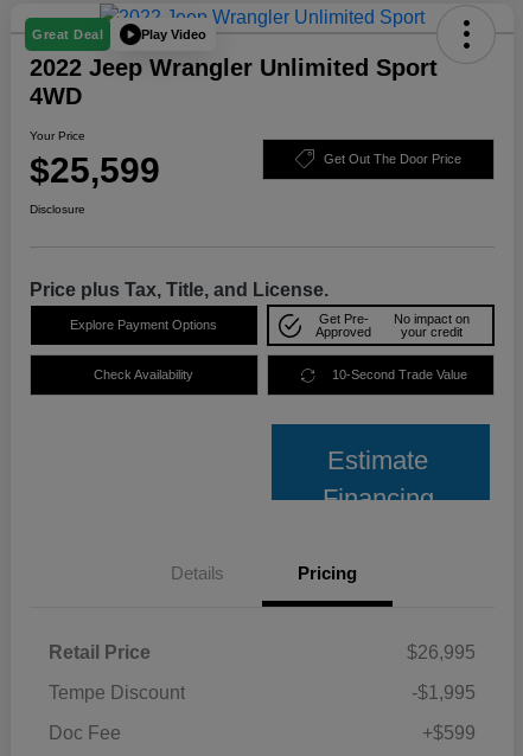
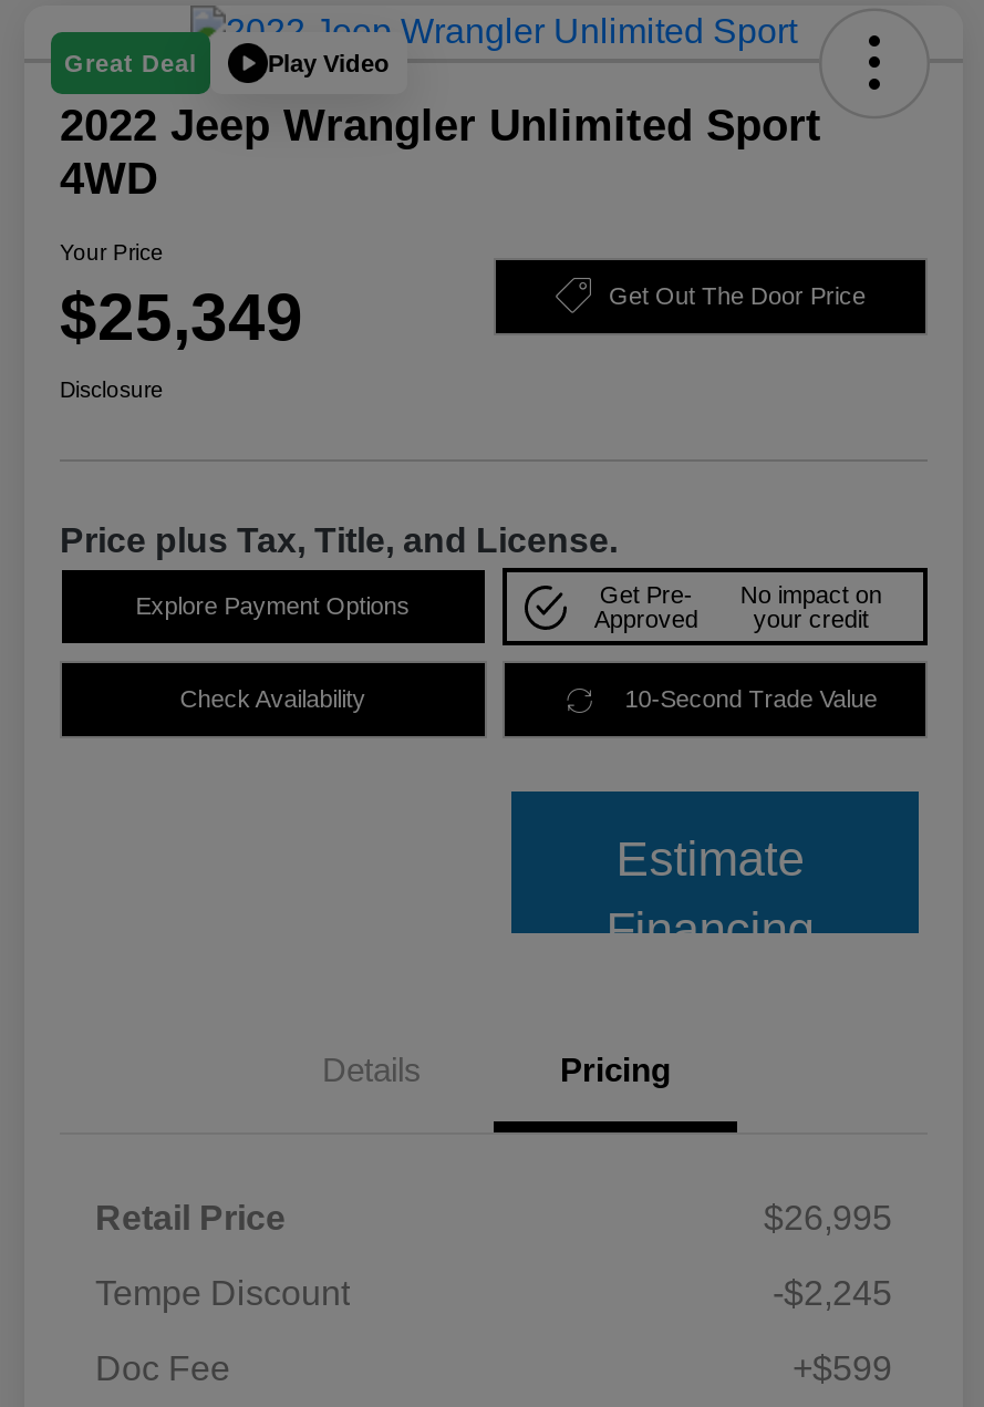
- $25,599
+ $25,349

- -$1,995
+ -$2,245
